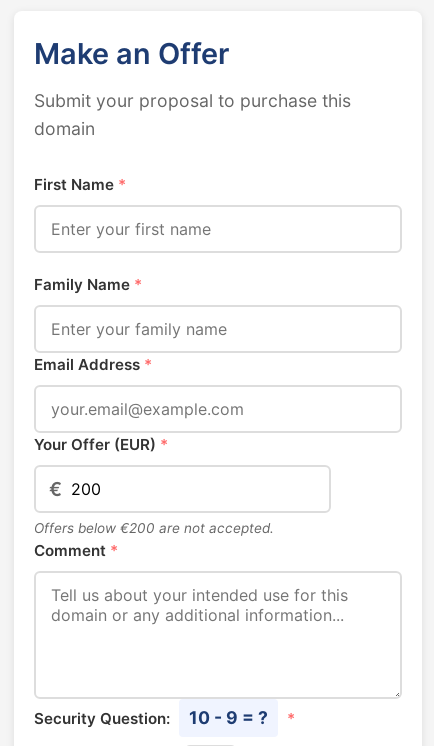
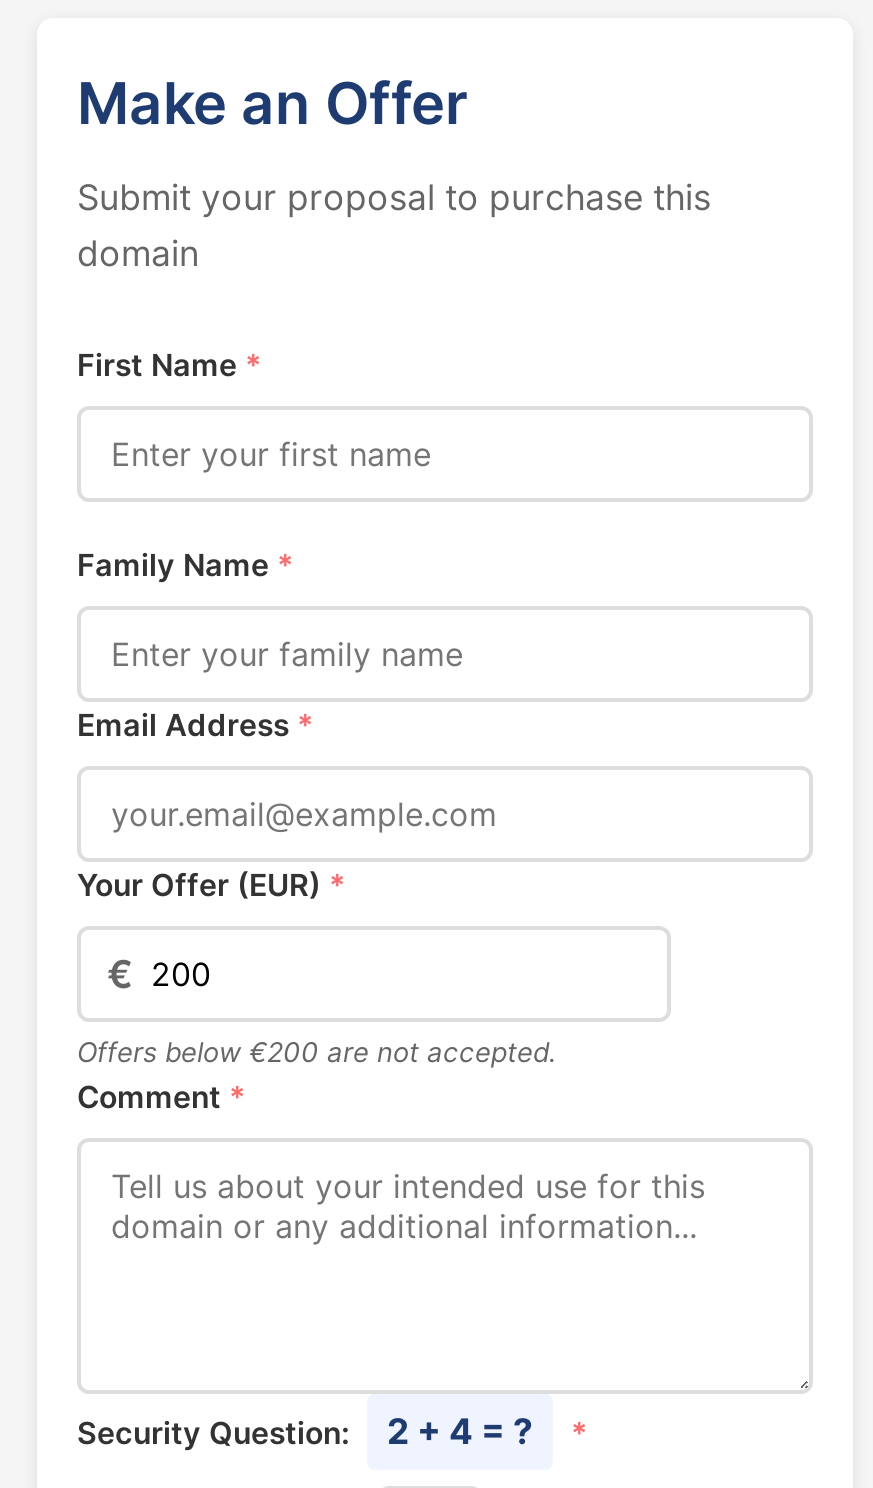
- 10 - 9 = ?
+ 2 + 4 = ?
